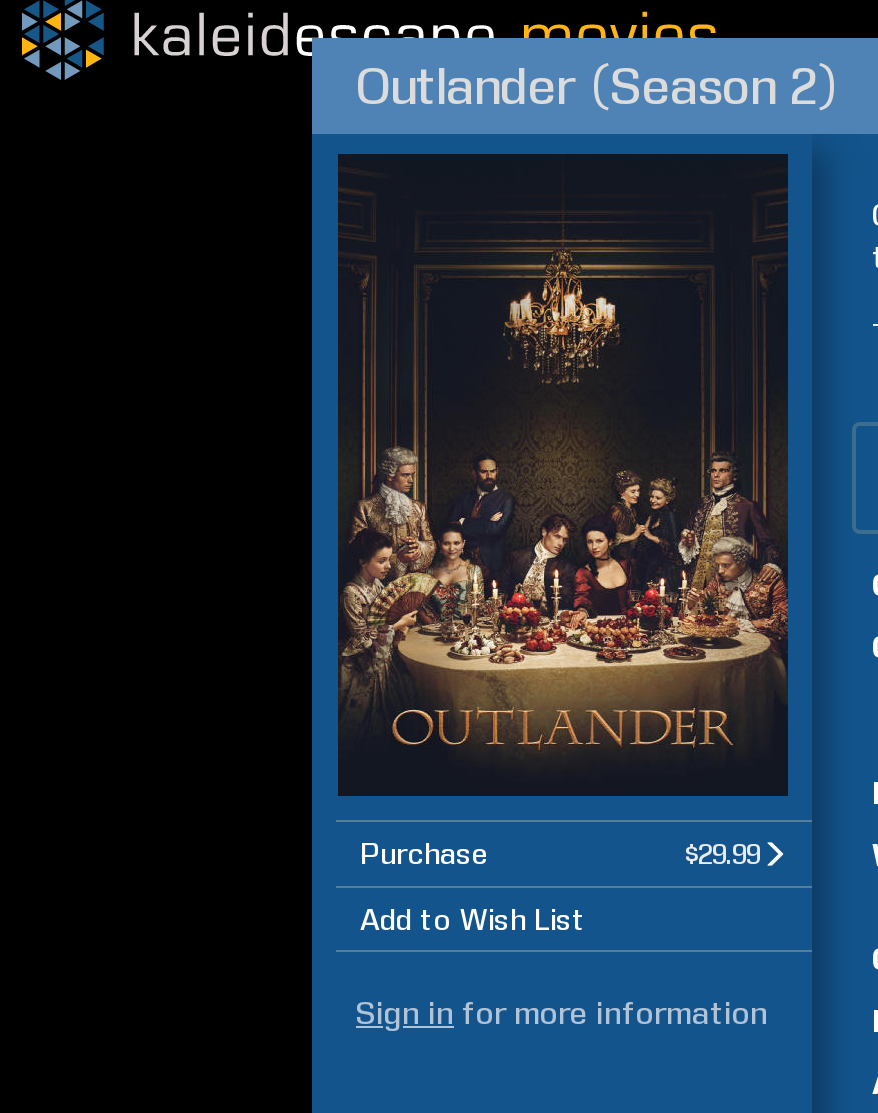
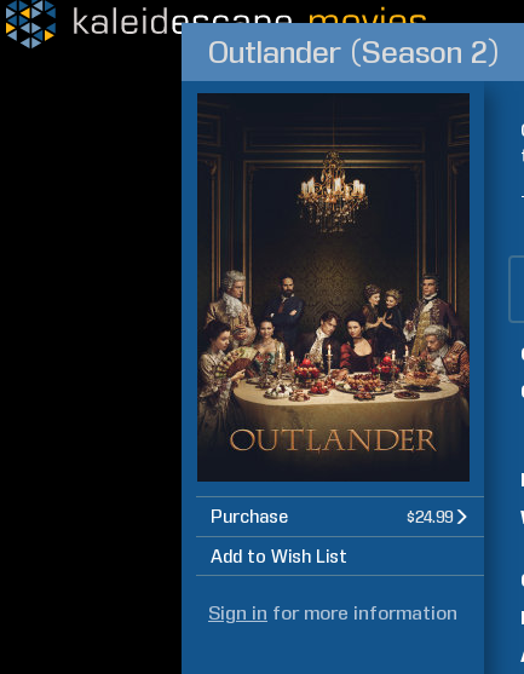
- $29.99
+ $24.99
